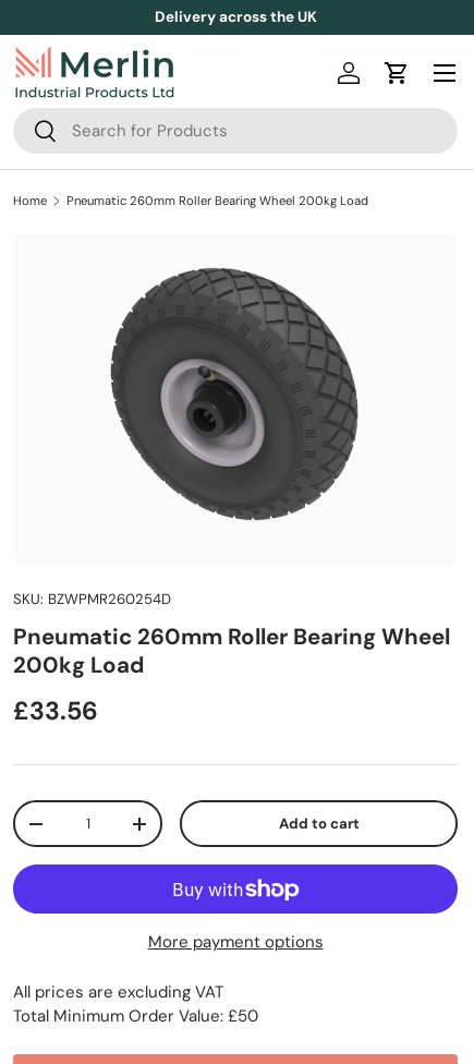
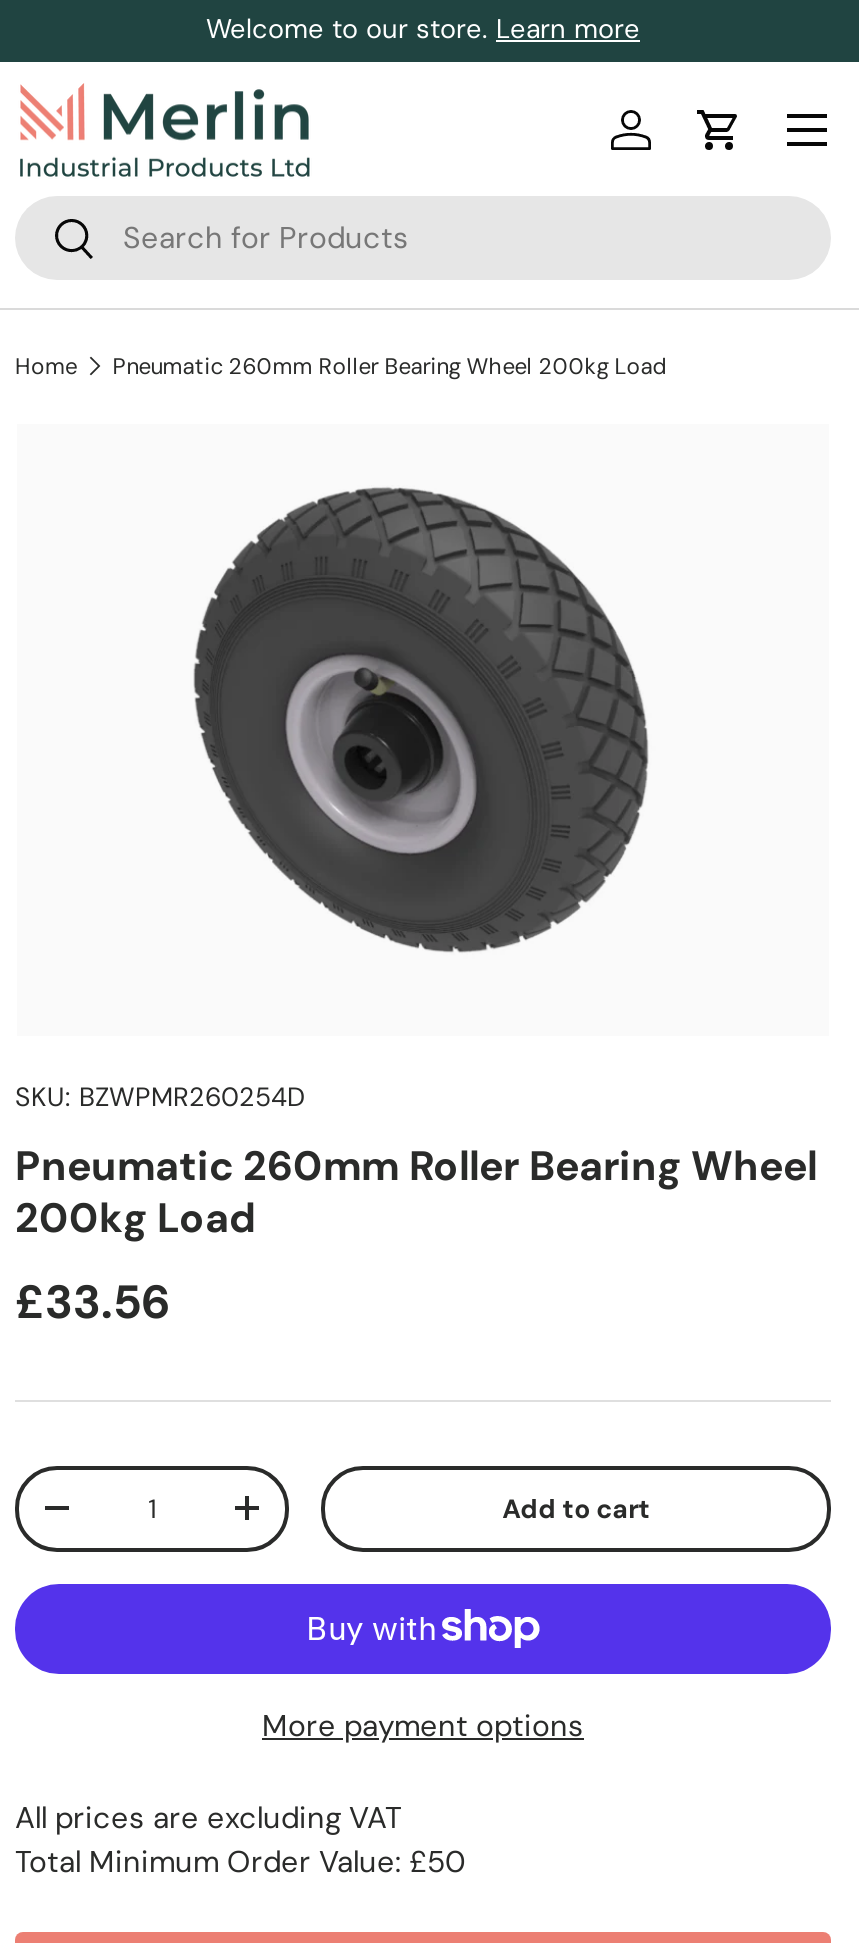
- Delivery across the UK
+ Welcome to our store. Learn more
